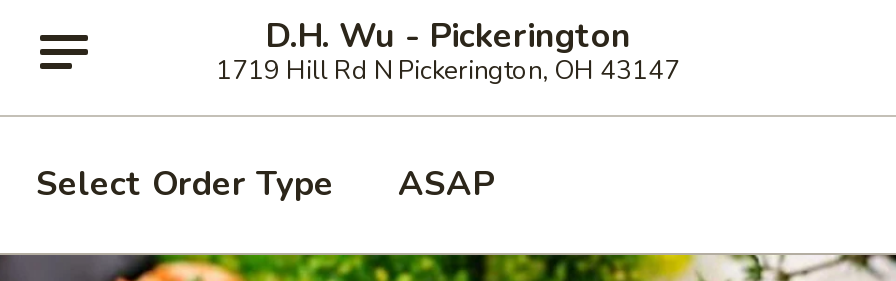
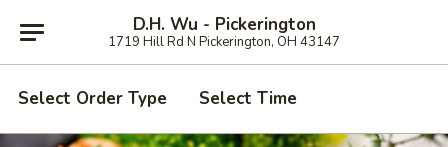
- ASAP
+ Select Time
